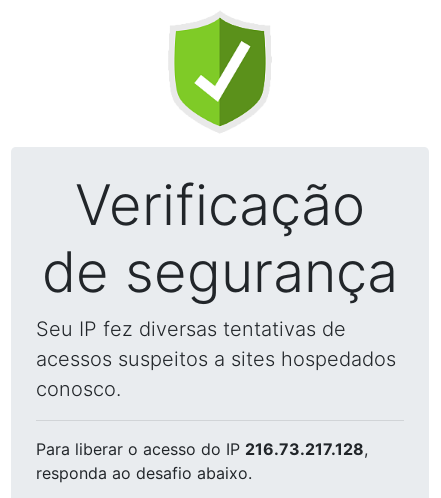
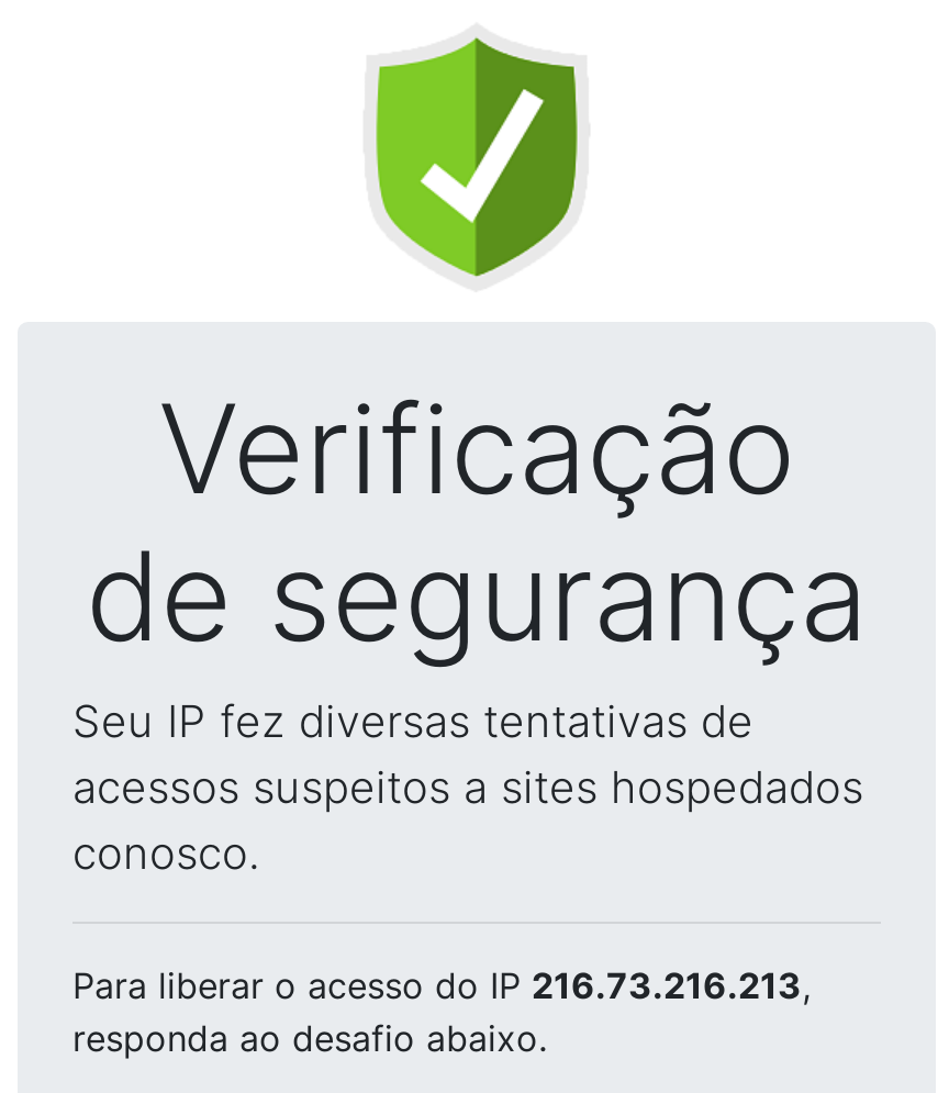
- Para liberar o acesso do IP 216.73.217.128,
+ Para liberar o acesso do IP 216.73.216.213,
